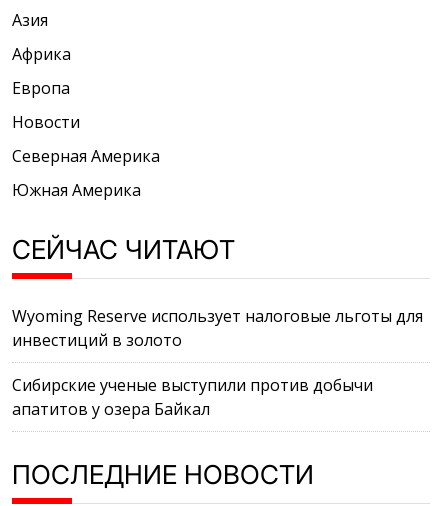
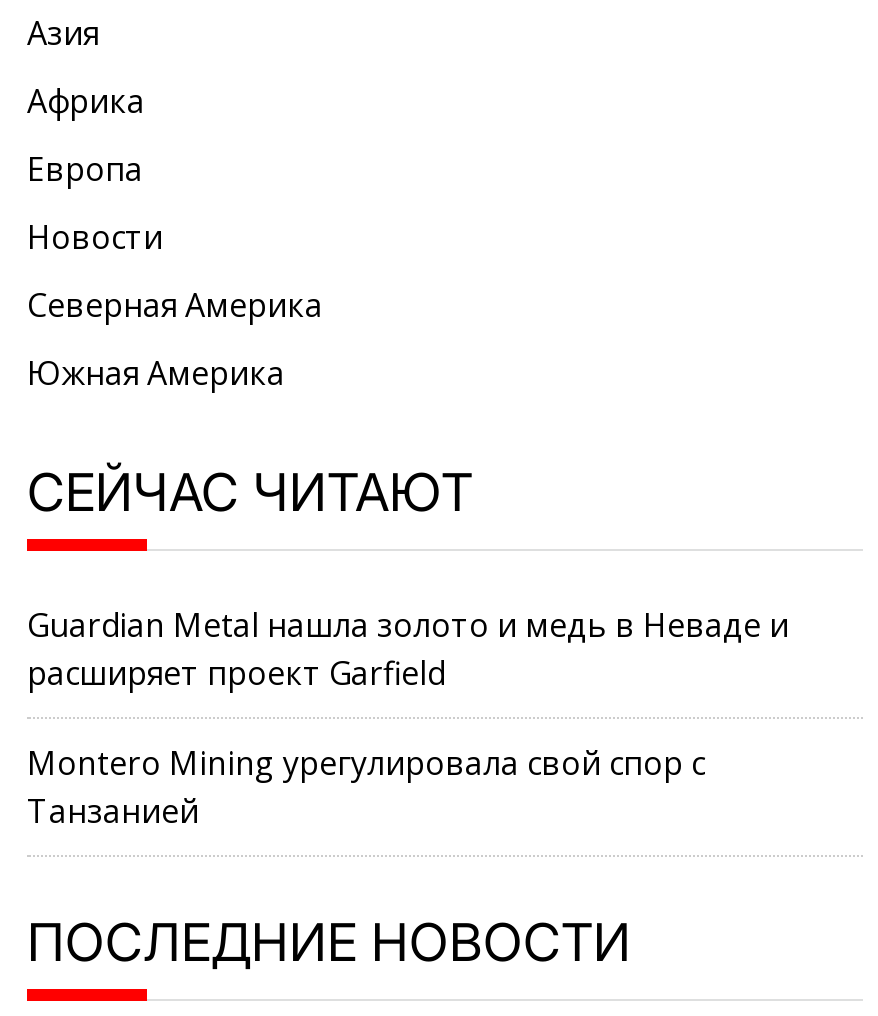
- Wyoming Reserve использует налоговые льготы для
- инвестиций в золото
+ Guardian Metal нашла золото и медь в Неваде и
+ расширяет проект Garfield

- Сибирские ученые выступили против добычи
- апатитов у озера Байкал
+ Montero Mining урегулировала свой спор с
+ Танзанией
